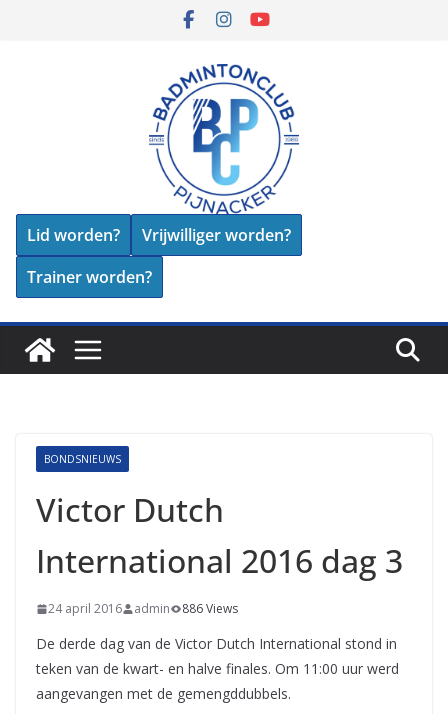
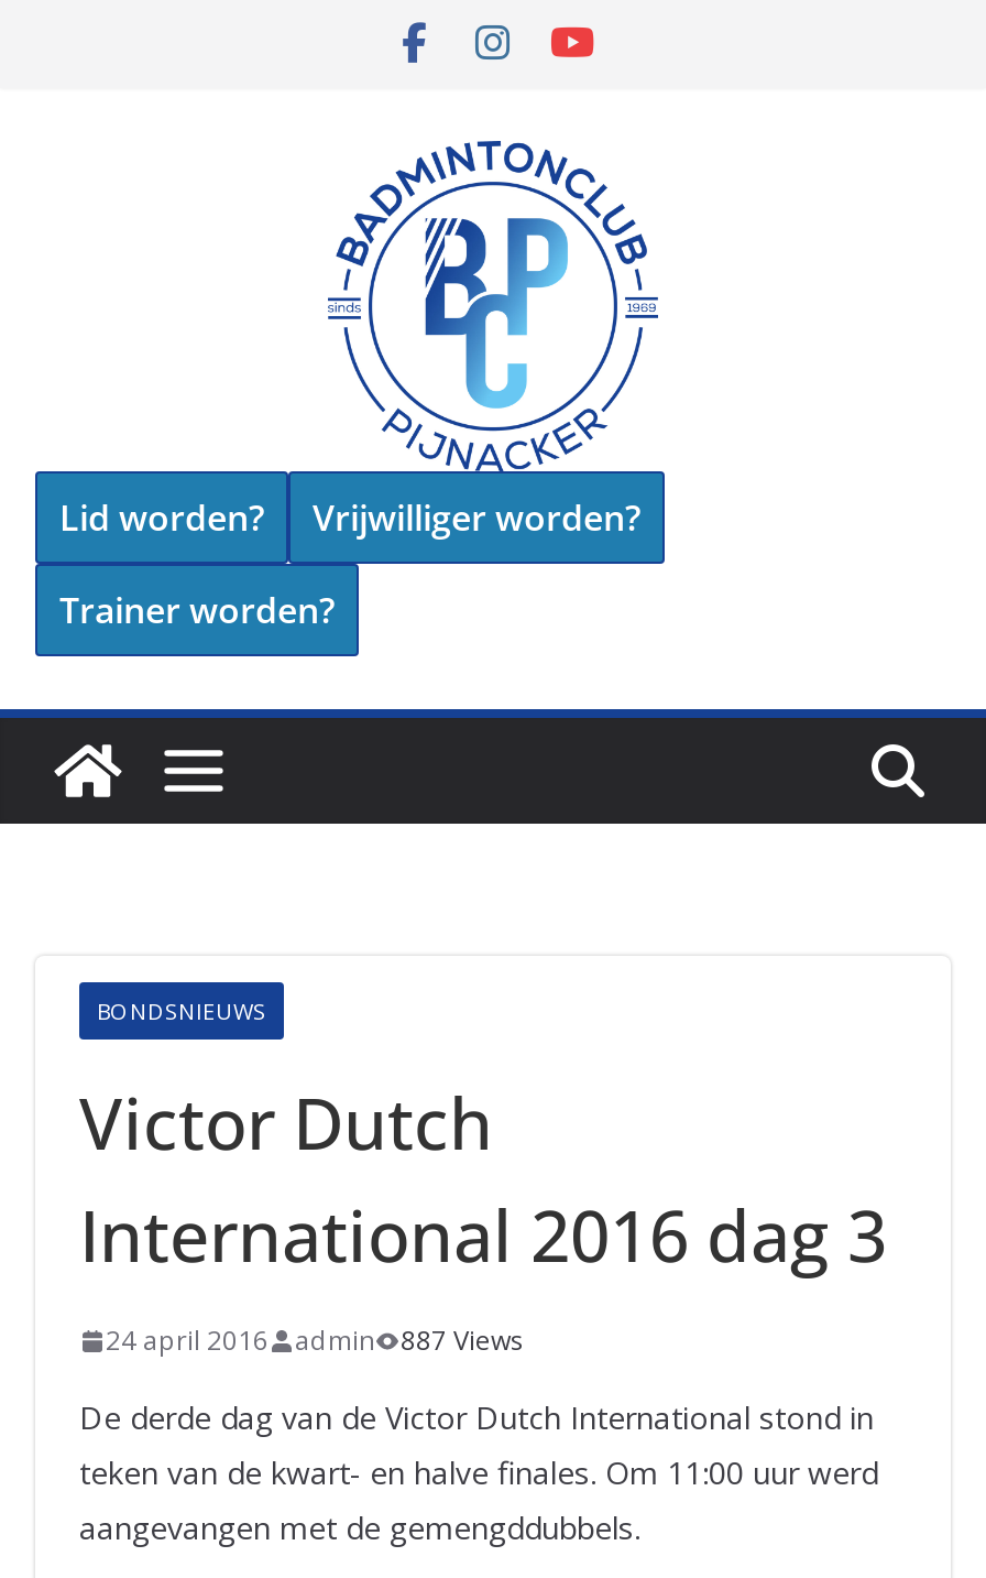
- 24 april 2016 admin 886 Views
+ 24 april 2016 admin 887 Views
